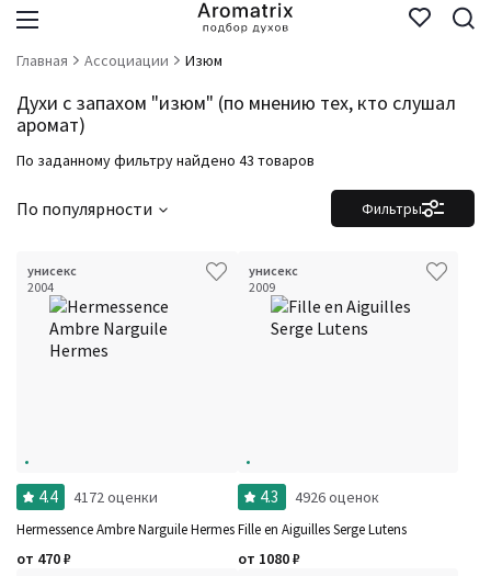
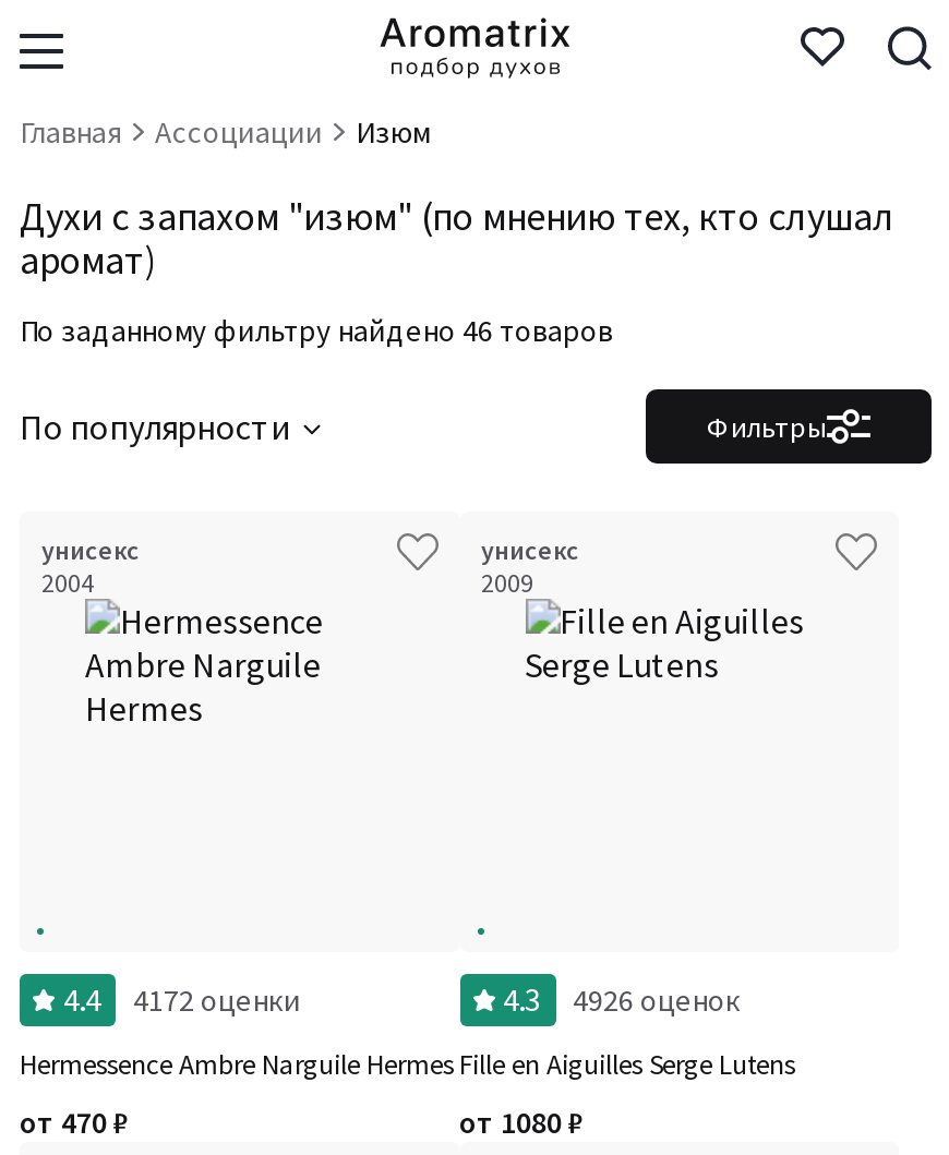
- По заданному фильтру найдено 43 товаров
+ По заданному фильтру найдено 46 товаров
